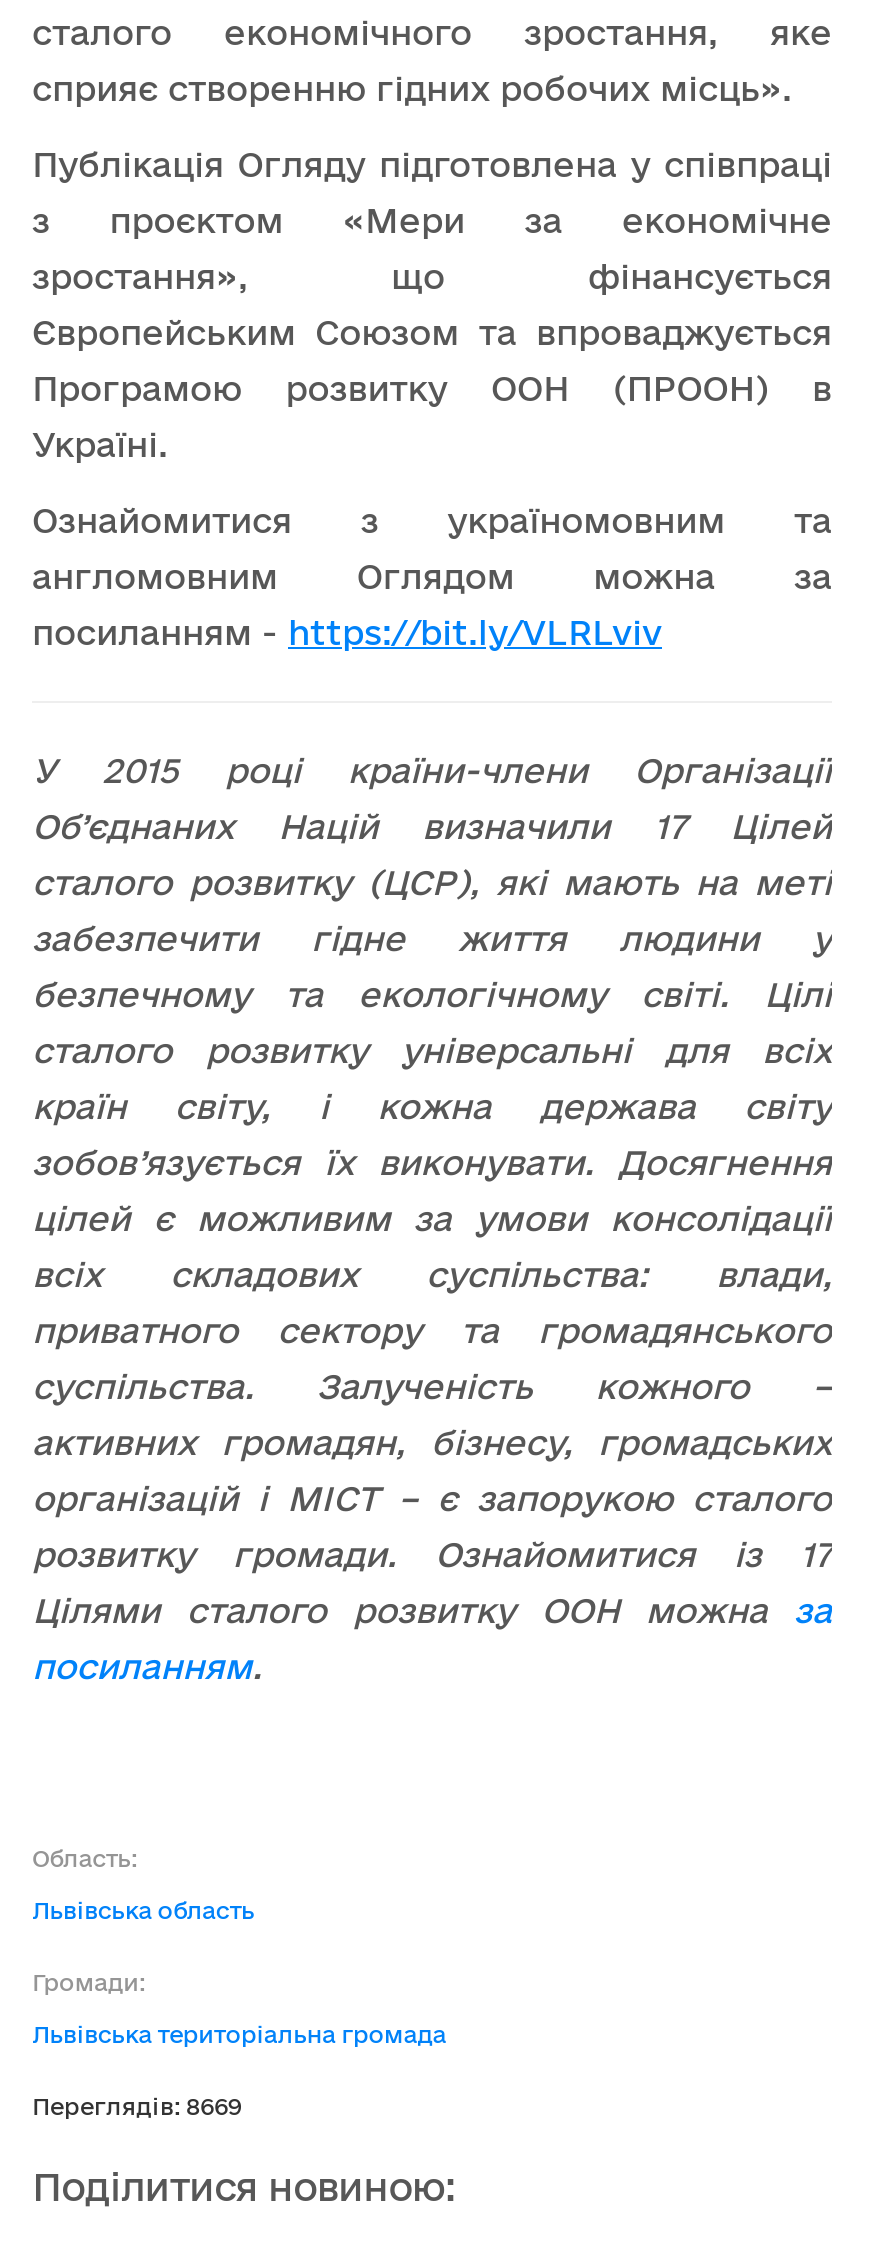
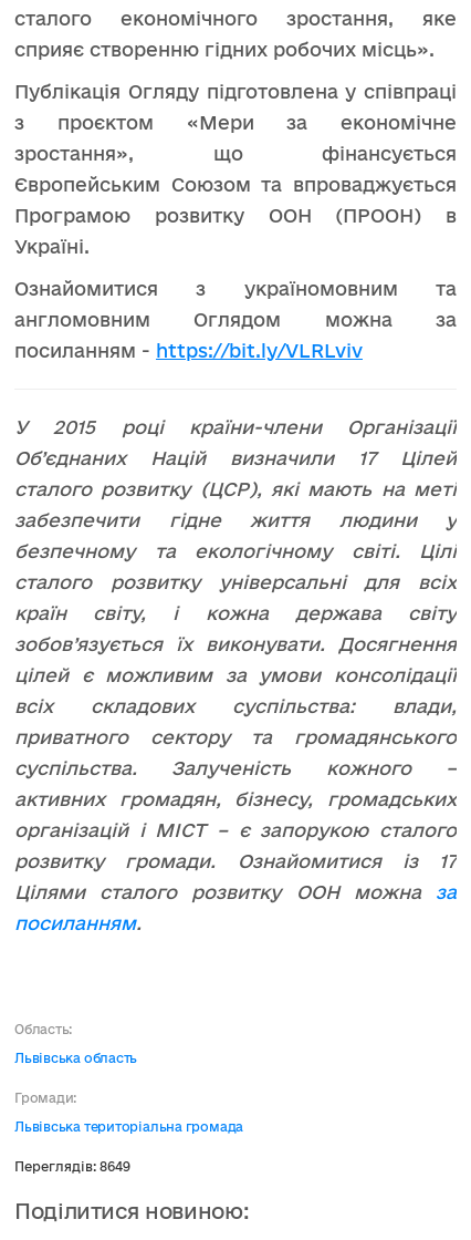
- Переглядів: 8669
+ Переглядів: 8649
